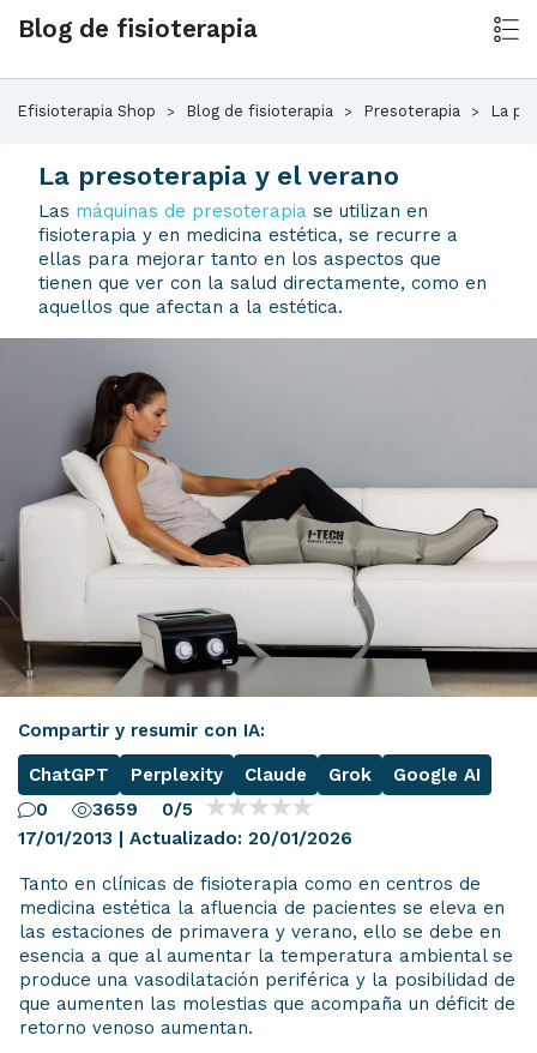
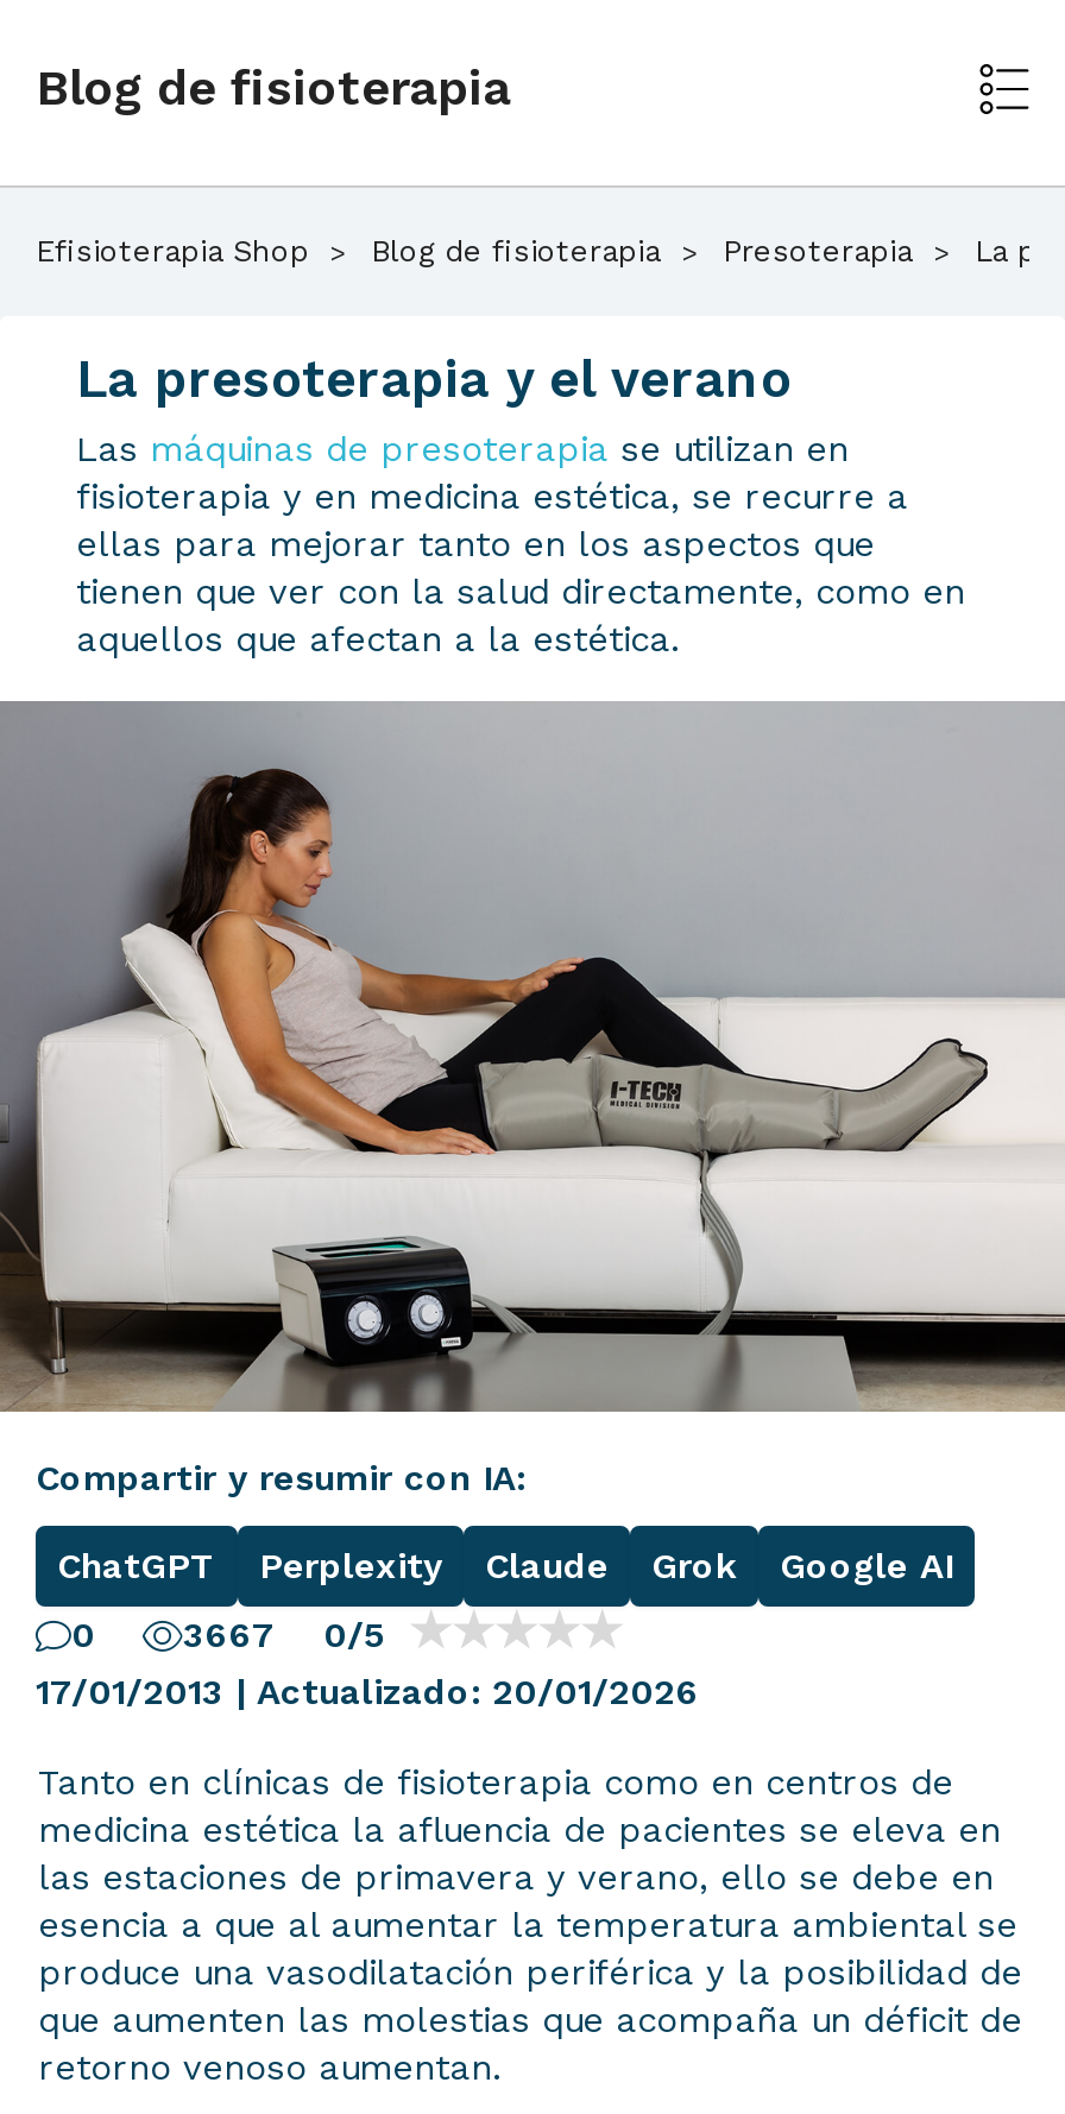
- 3659 0/5
+ 3667 0/5
